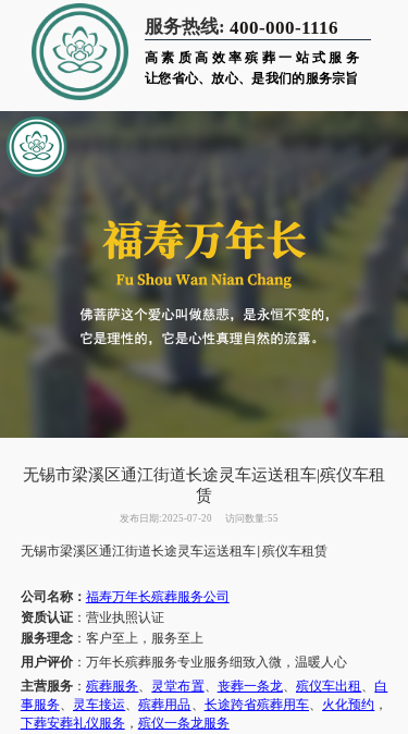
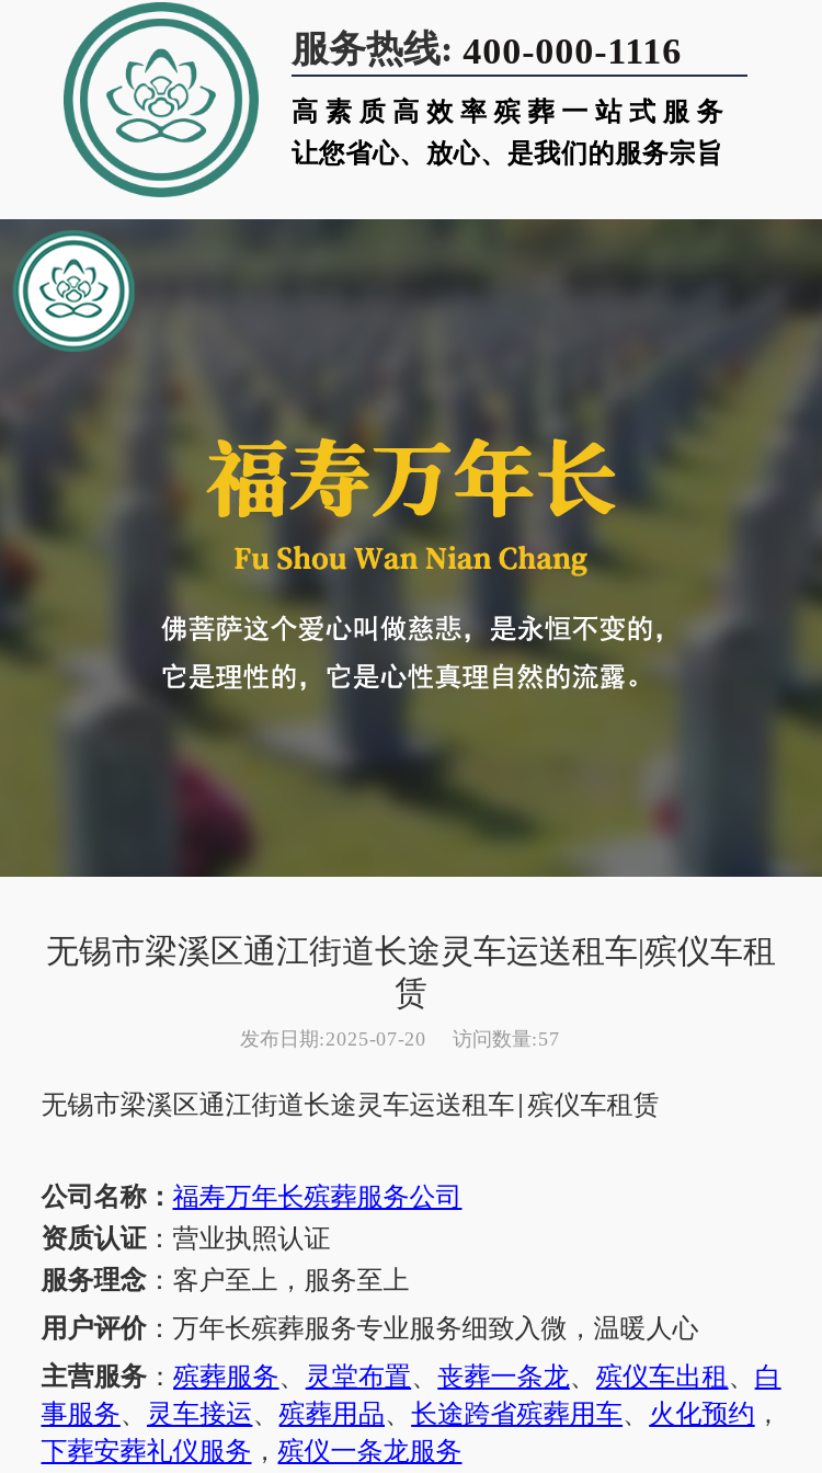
- 发布日期:2025-07-20 访问数量:55
+ 发布日期:2025-07-20 访问数量:57
